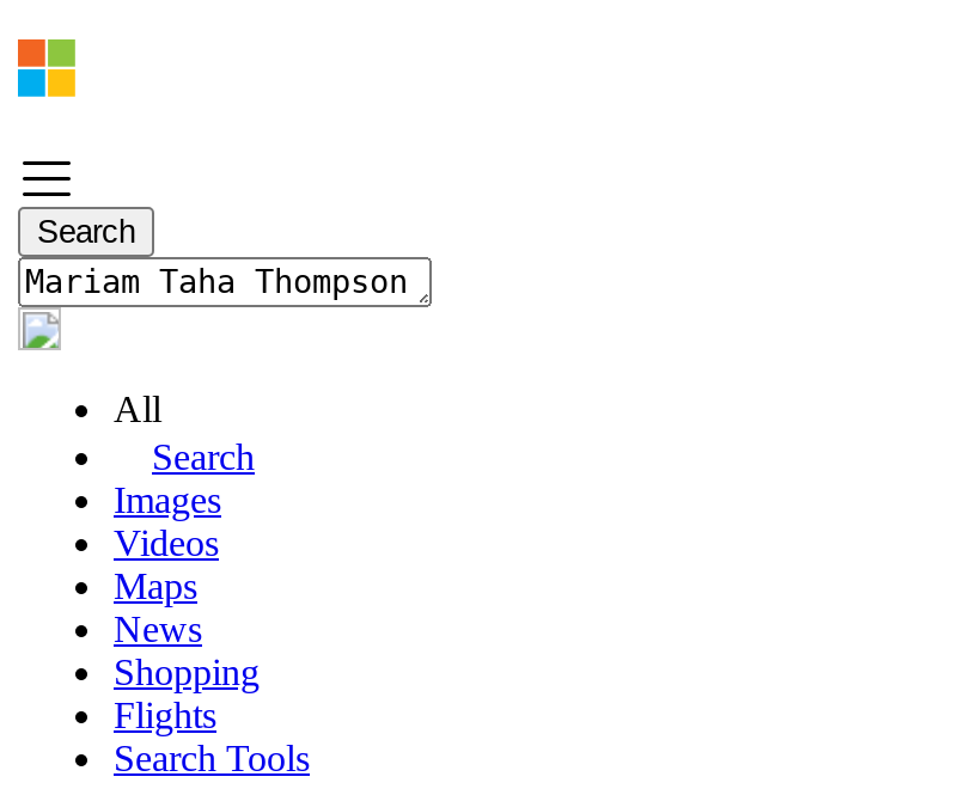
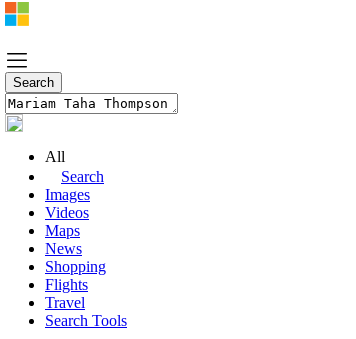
+ Travel
